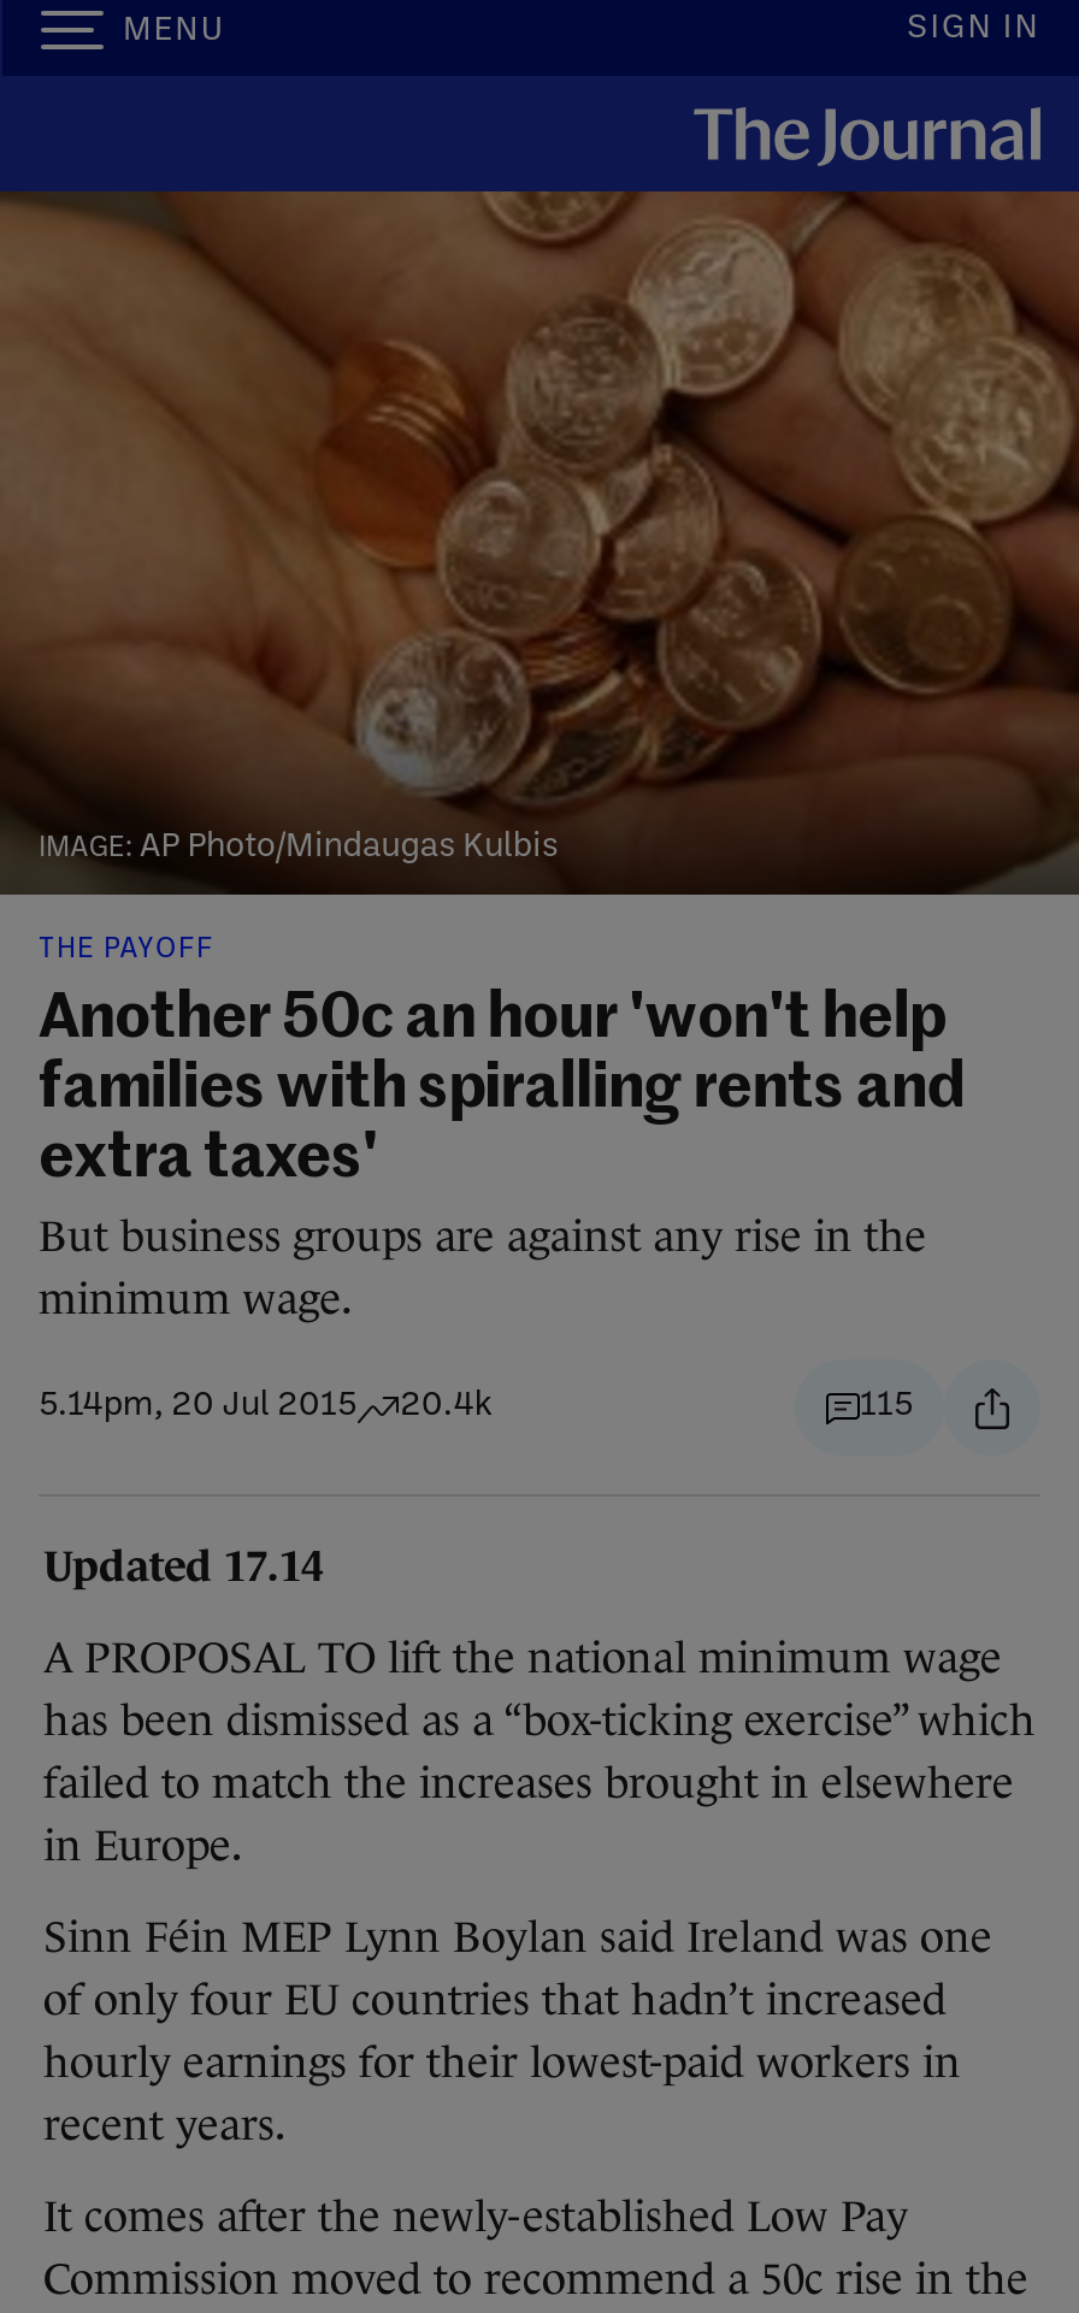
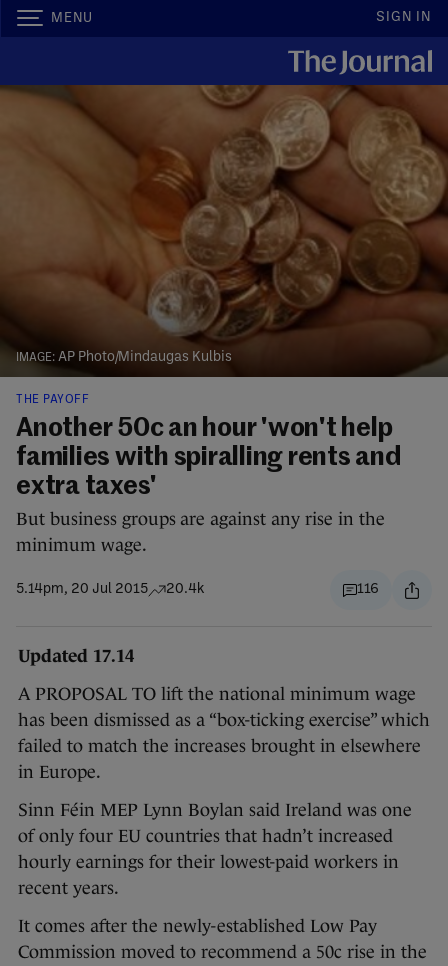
- 115
+ 116
